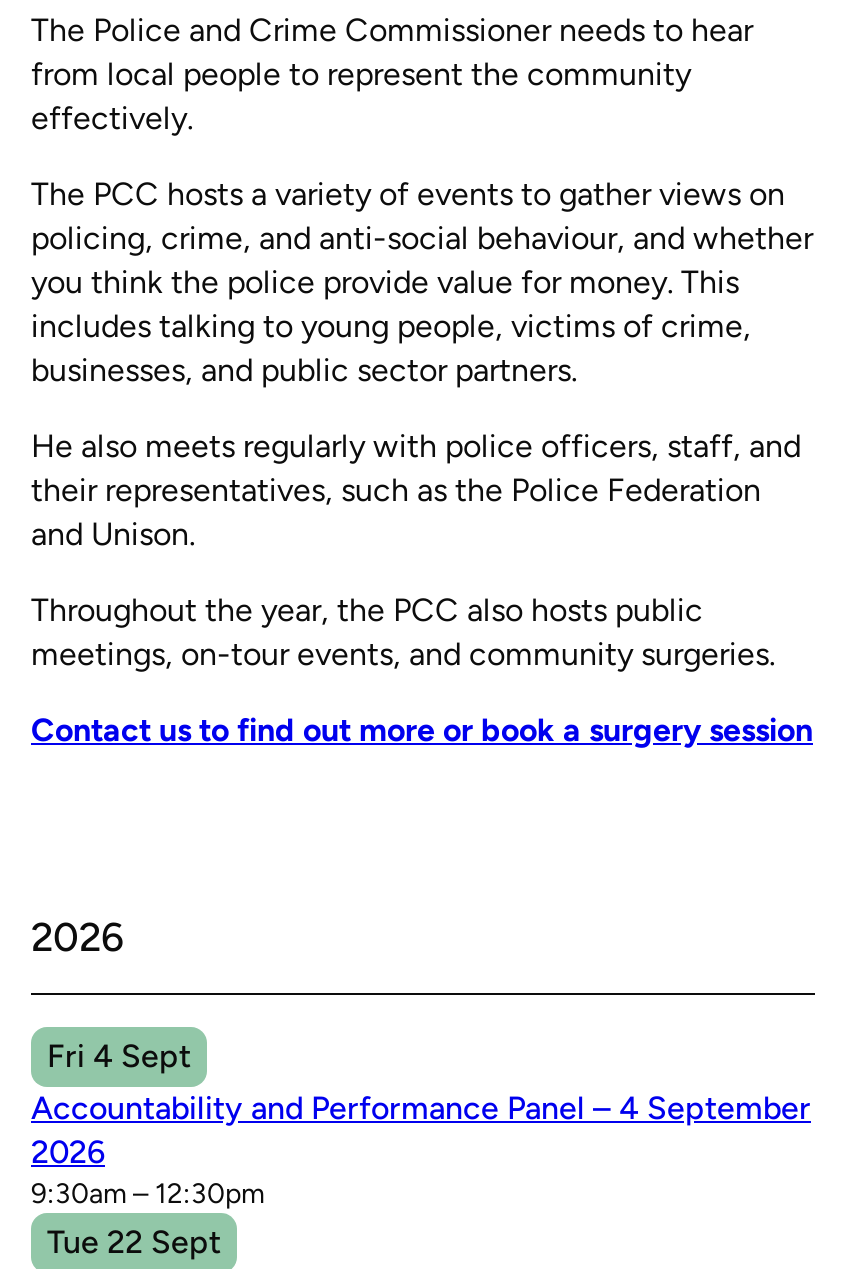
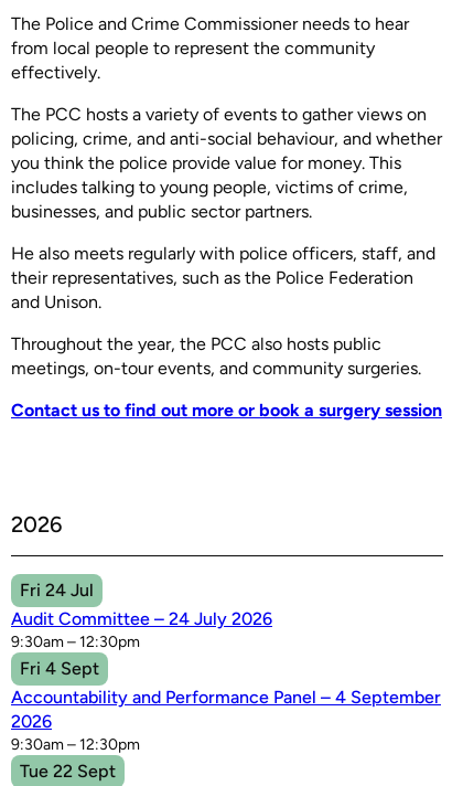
+ Fri 24 Jul
+ Audit Committee – 24 July 2026
+ 9:30am – 12:30pm
